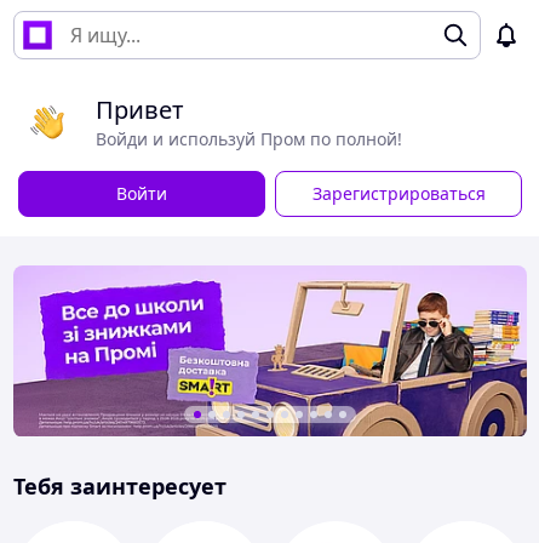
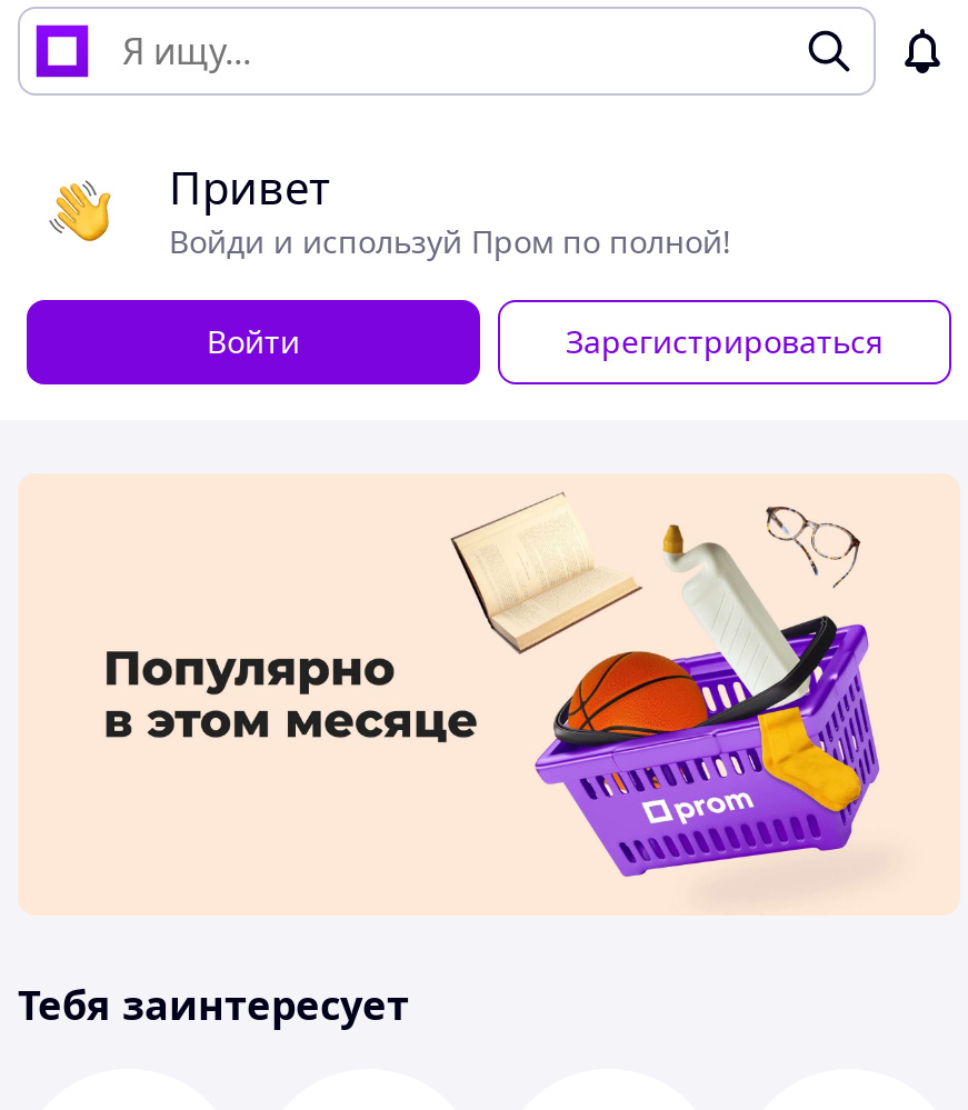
- [image]
+ [image]
